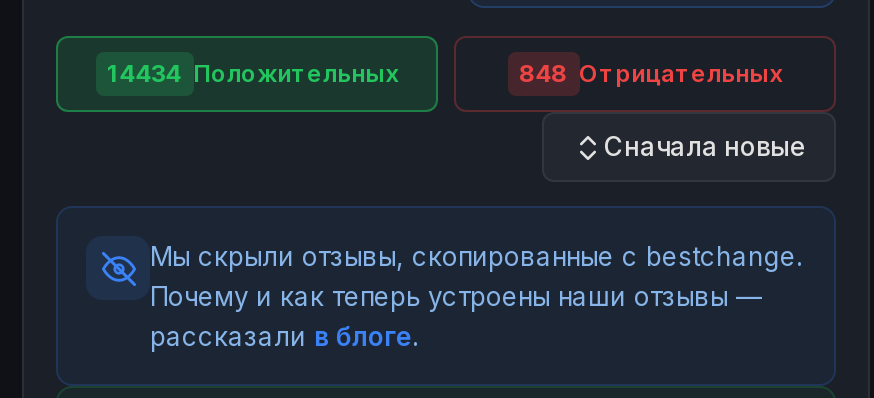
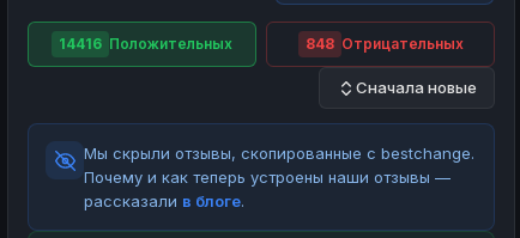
- 14434 Положительных
+ 14416 Положительных
